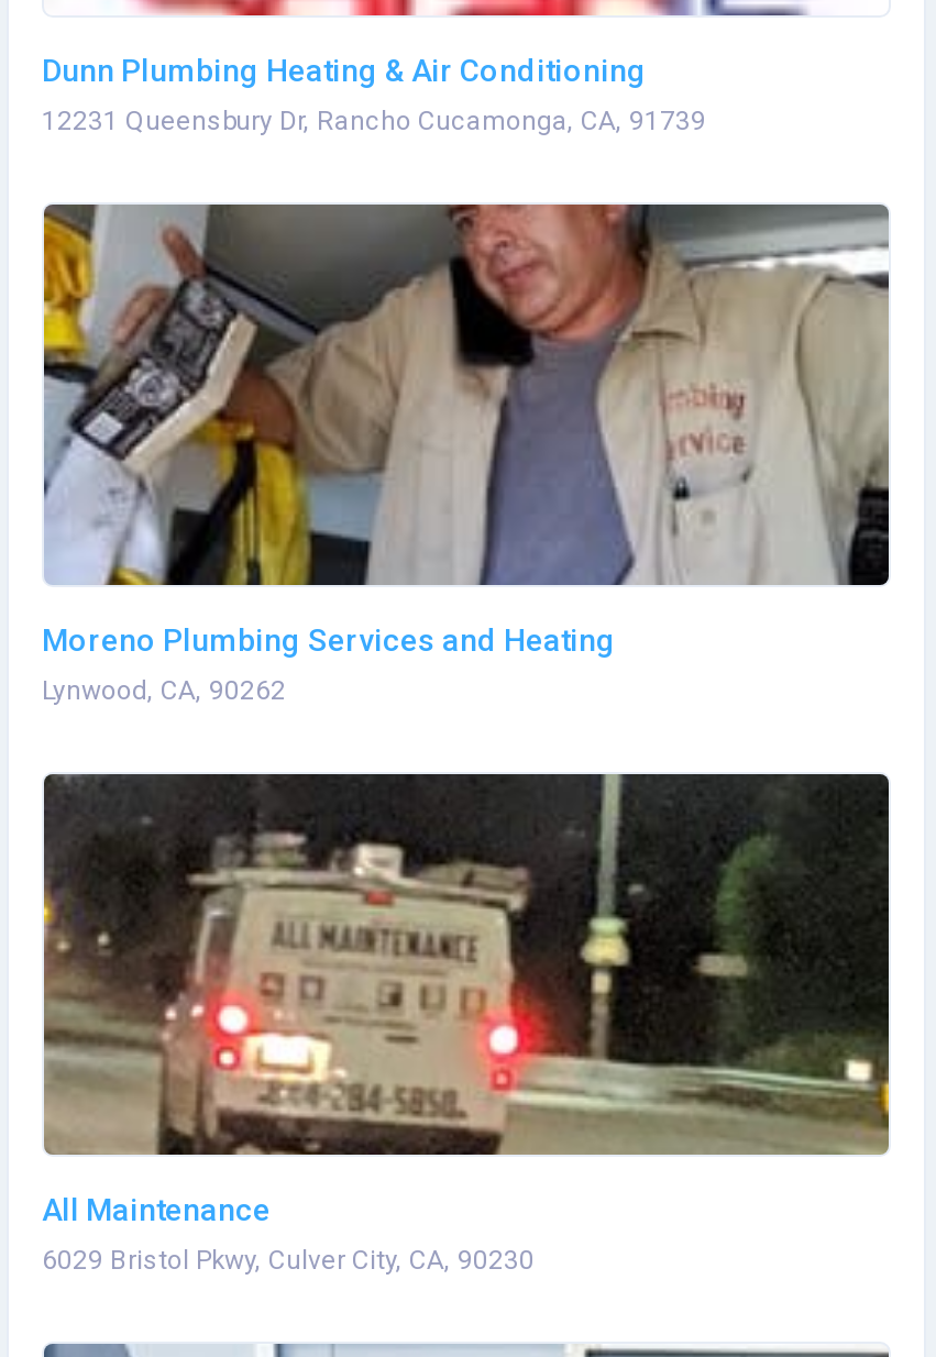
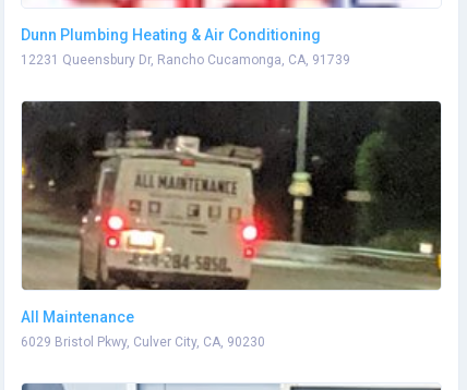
- [image]
- Moreno Plumbing Services and Heating
- Lynwood, CA, 90262
